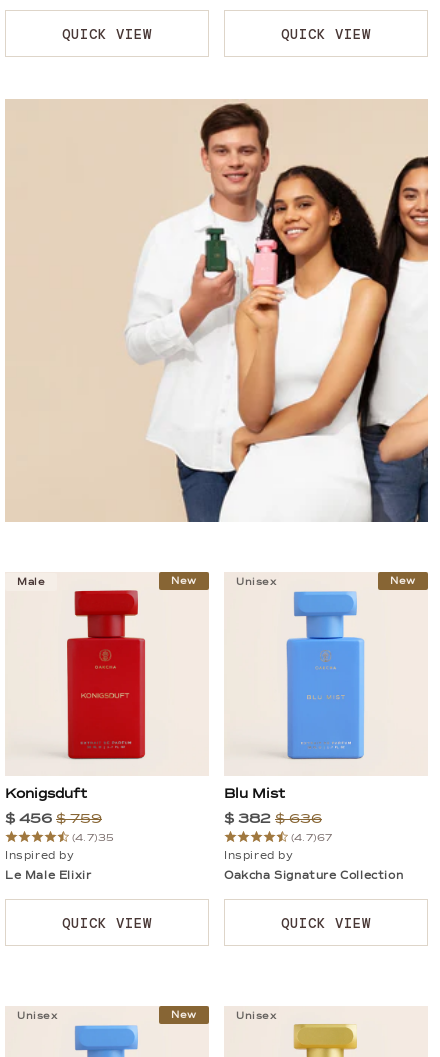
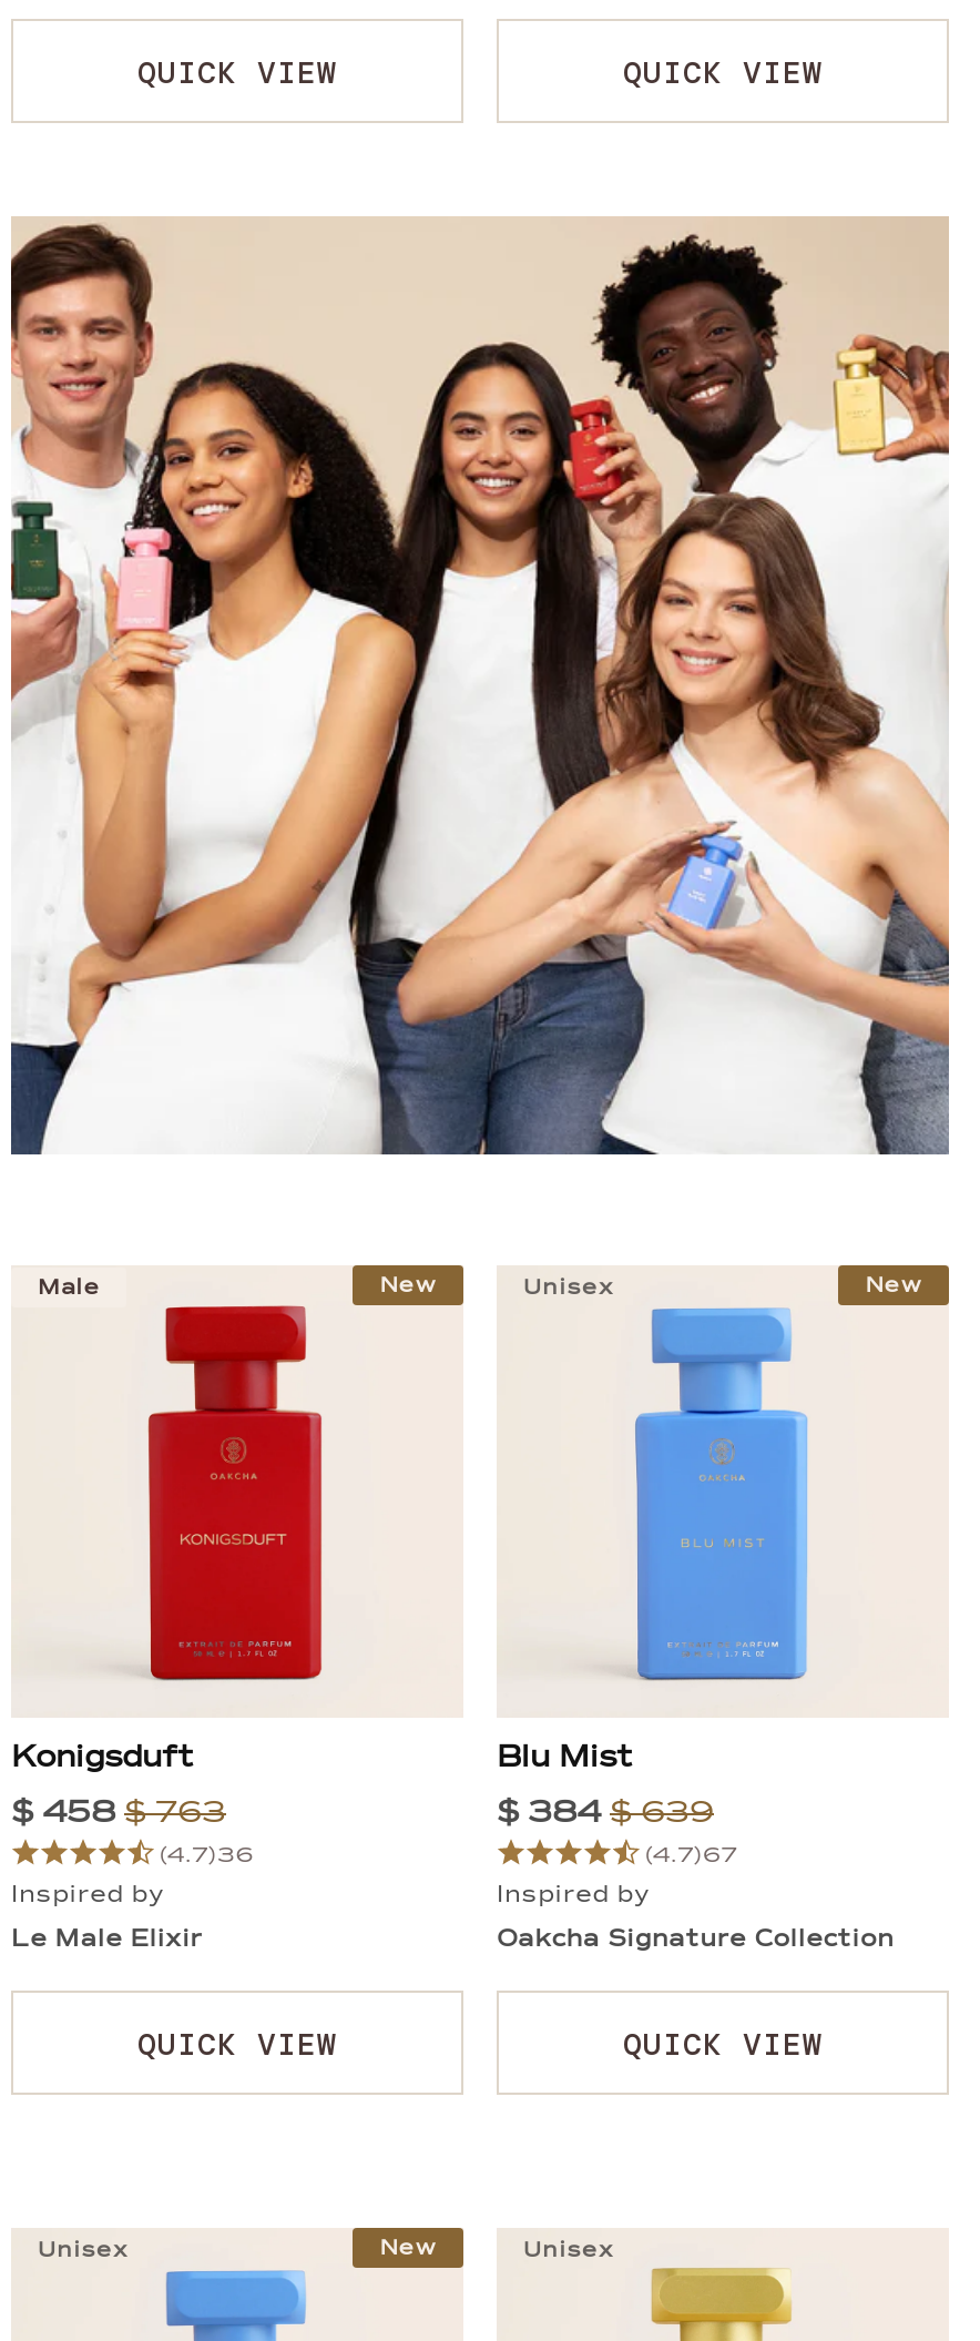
- [image]
+ [image]

- $ 456 $ 759
+ $ 458 $ 763

- $ 382 $ 636
+ $ 384 $ 639

- (4.7)35
+ (4.7)36
